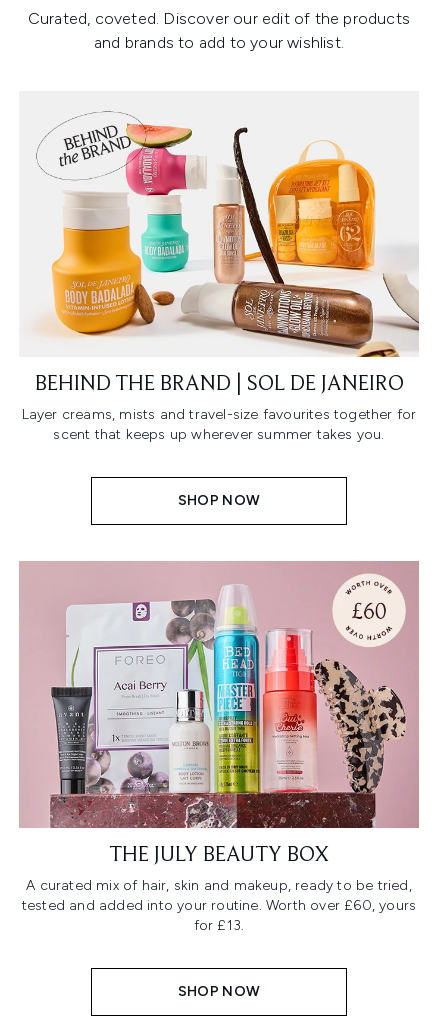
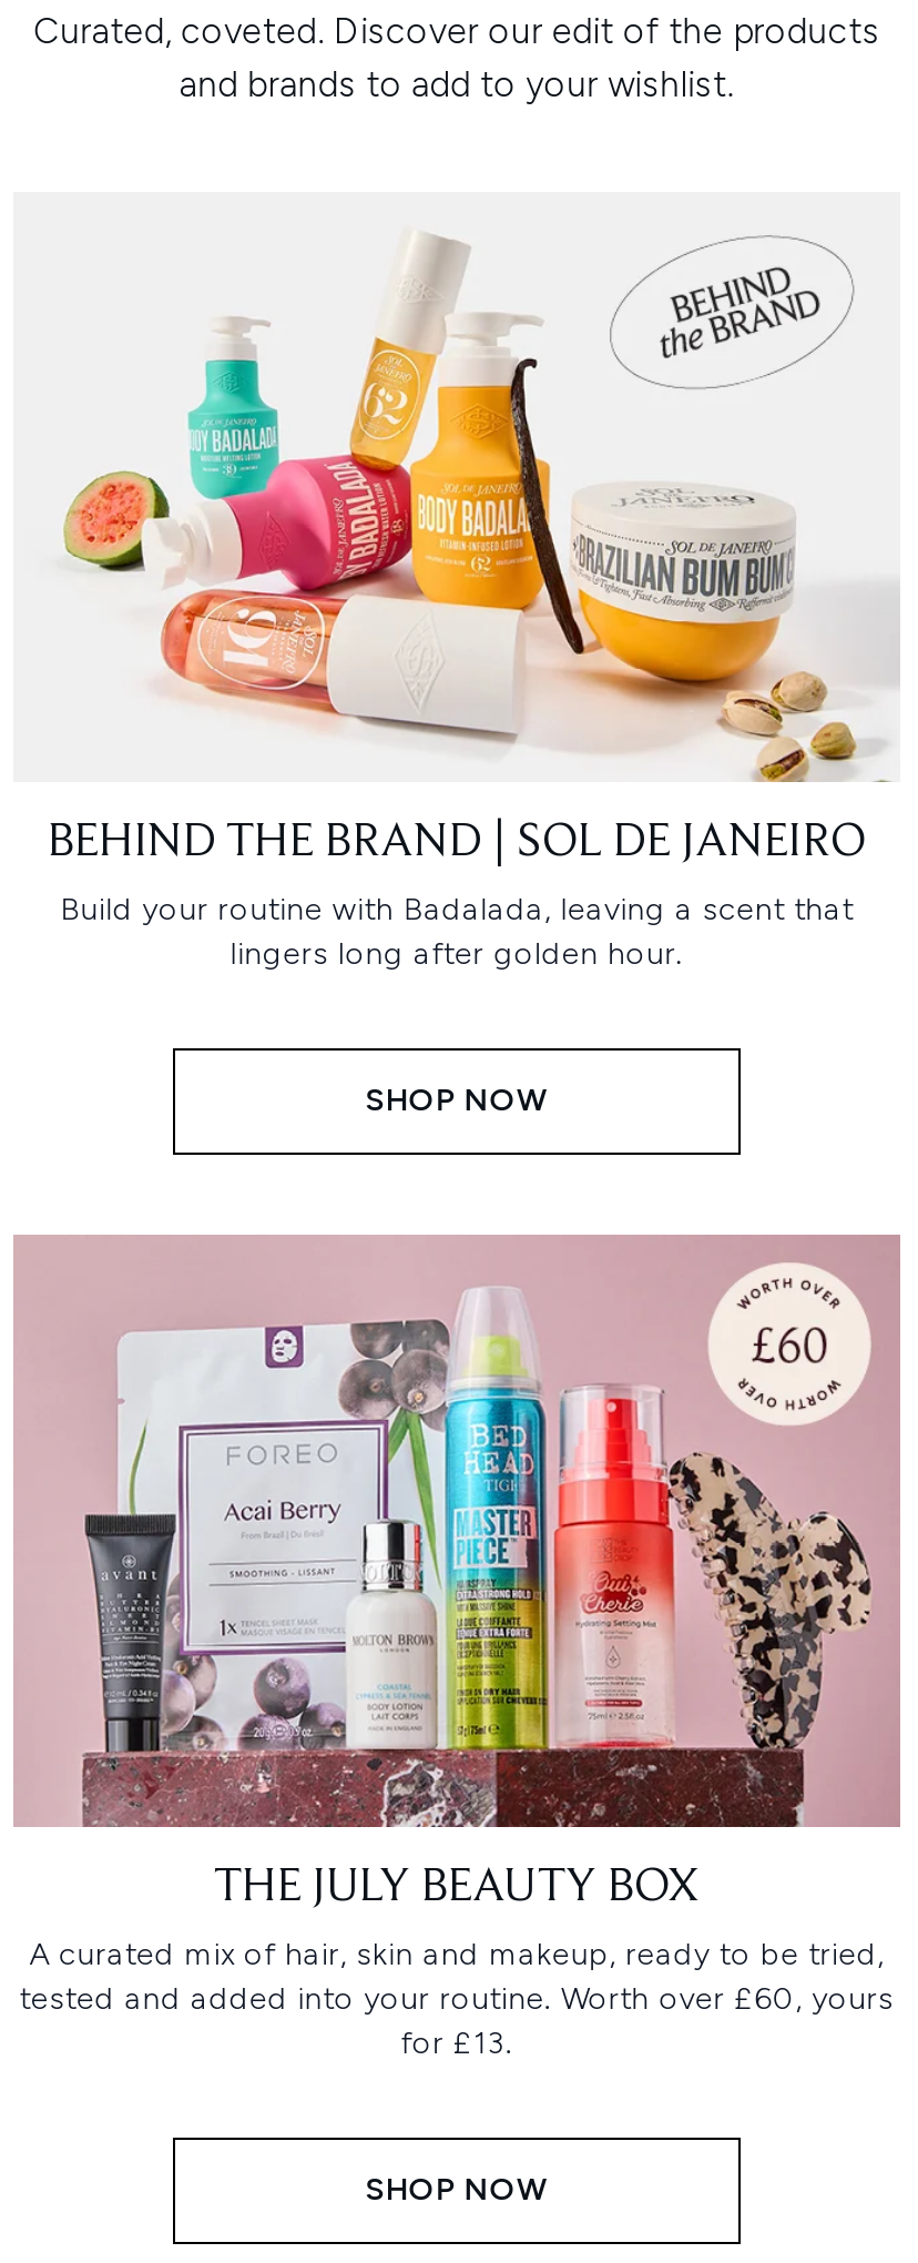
- [image]
+ [image]

- Layer creams, mists and travel-size favourites together for
- scent that keeps up wherever summer takes you.
+ Build your routine with Badalada, leaving a scent that
+ lingers long after golden hour.
